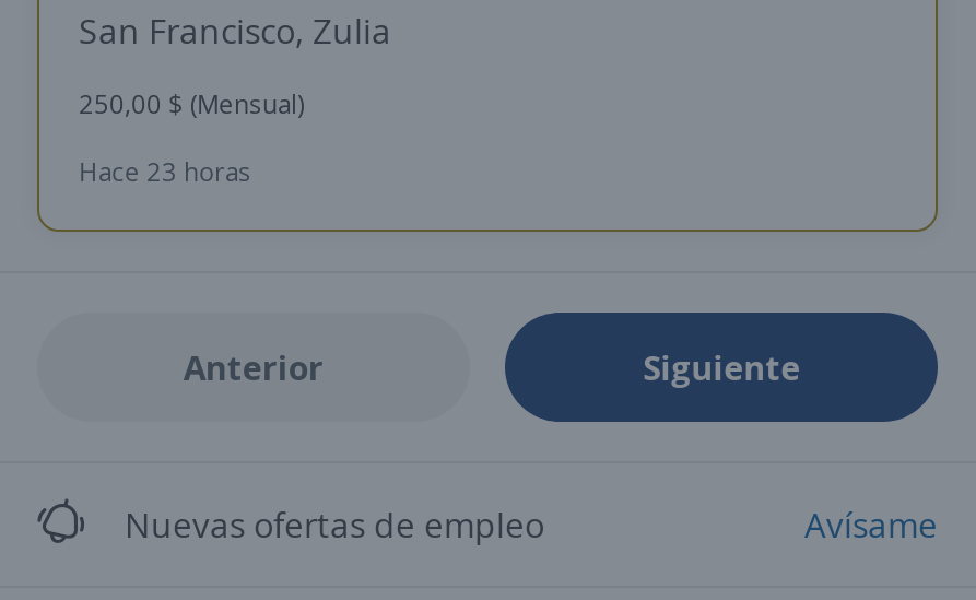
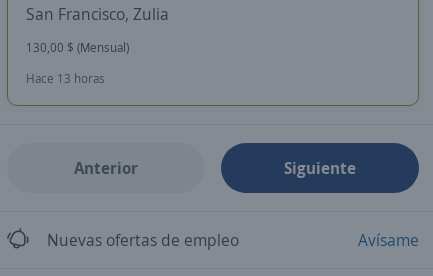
- 250,00 $ (Mensual)
+ 130,00 $ (Mensual)

- Hace 23 horas
+ Hace 13 horas
